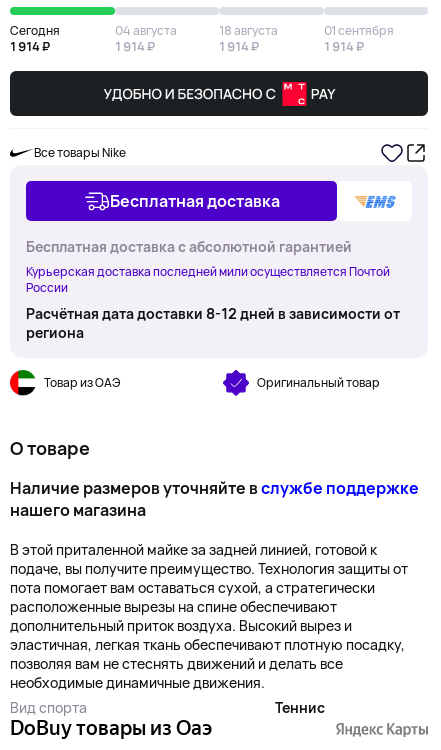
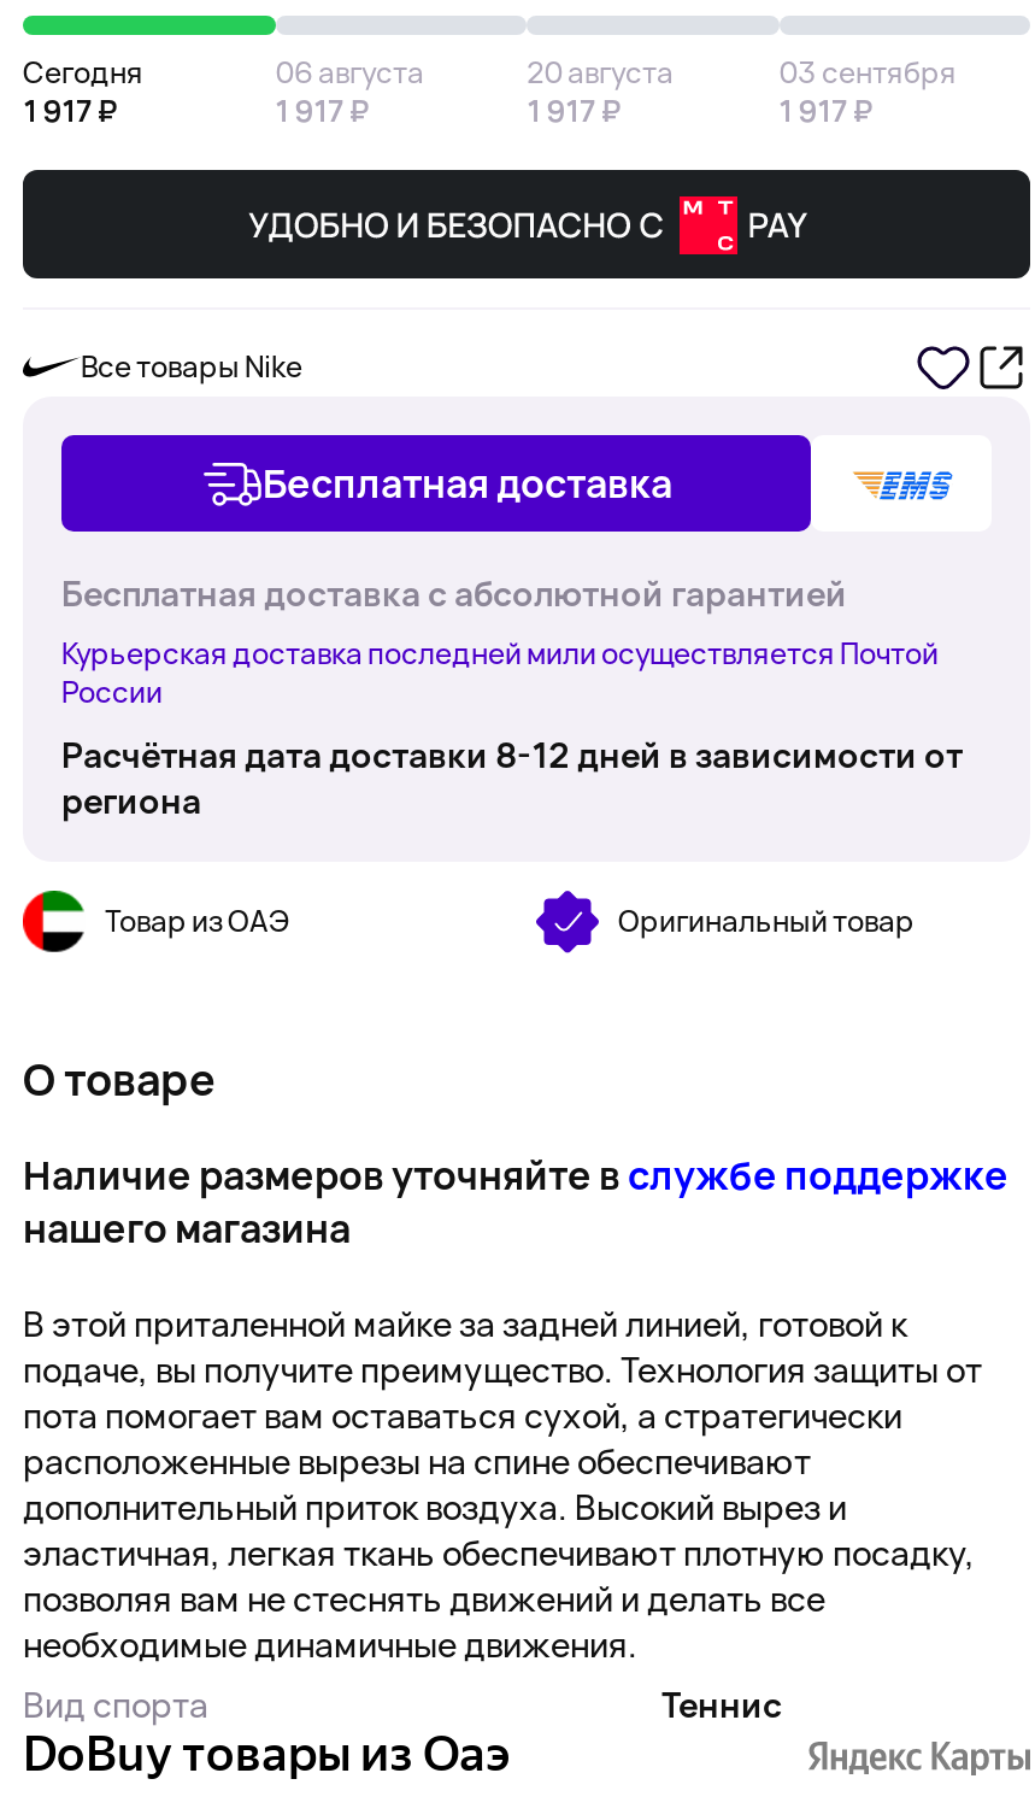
- 04 августа
+ 06 августа

- 18 августа
+ 20 августа

- 01 сентября
+ 03 сентября

- 1 914 ₽
+ 1 917 ₽

- 1 914 ₽
+ 1 917 ₽

- 1 914 ₽
+ 1 917 ₽

- 1 914 ₽
+ 1 917 ₽
